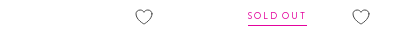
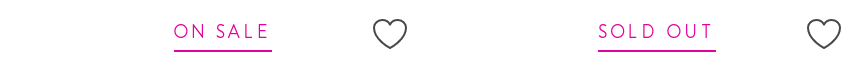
+ ON SALE
